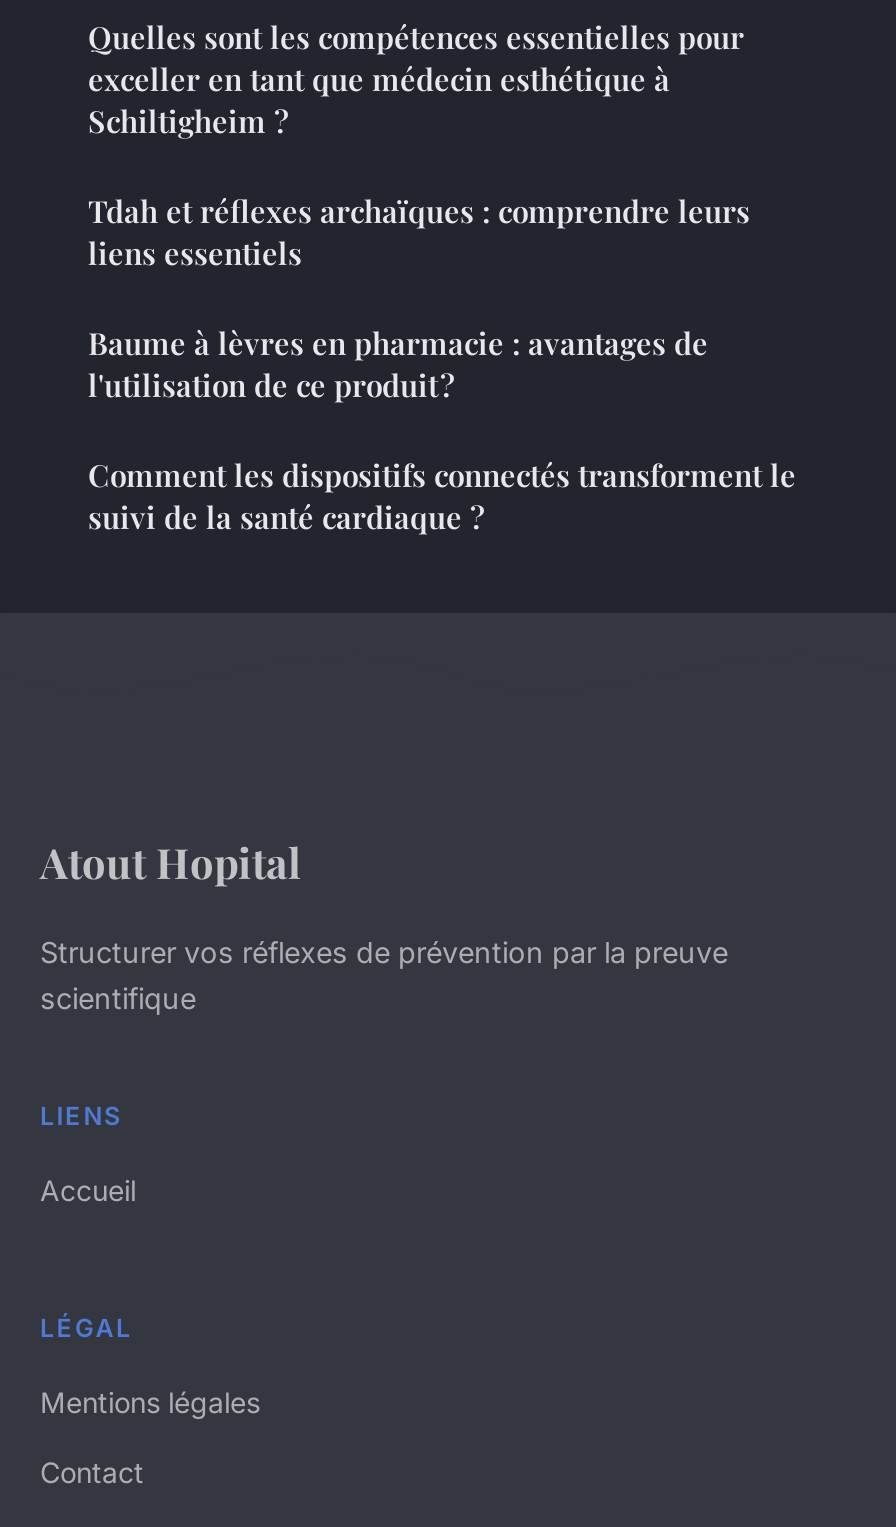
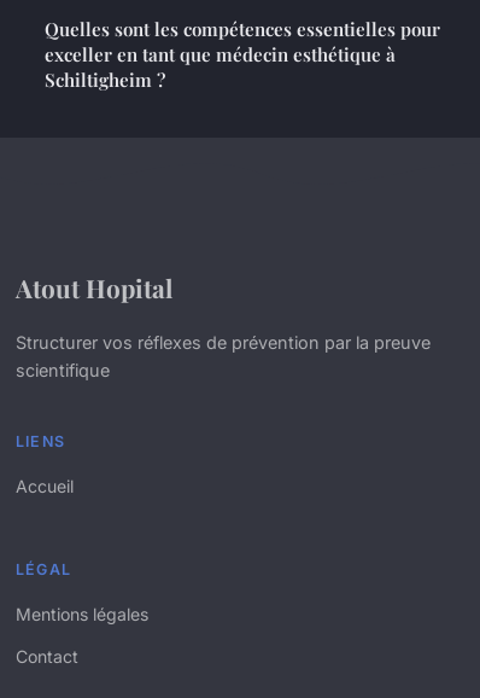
- Tdah et réflexes archaïques : comprendre leurs
- liens essentiels
- Baume à lèvres en pharmacie : avantages de
- l'utilisation de ce produit ?
- Comment les dispositifs connectés transforment le
- suivi de la santé cardiaque ?
